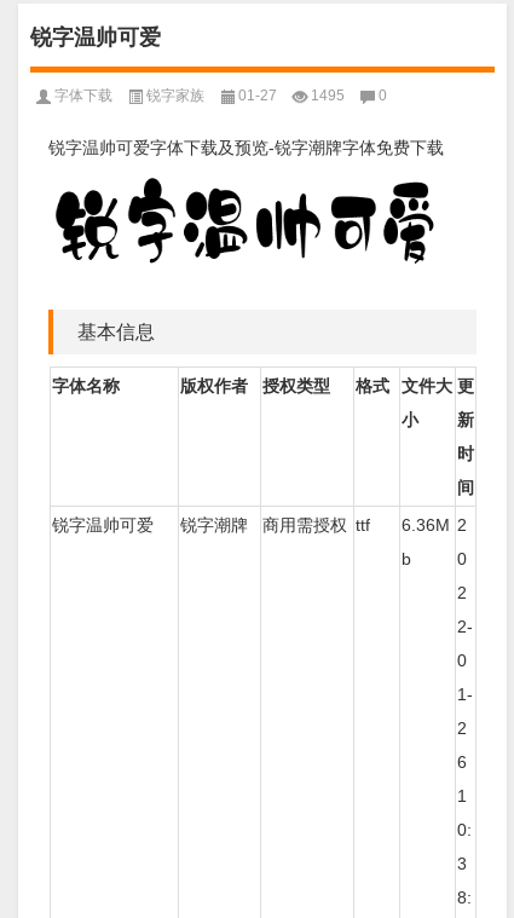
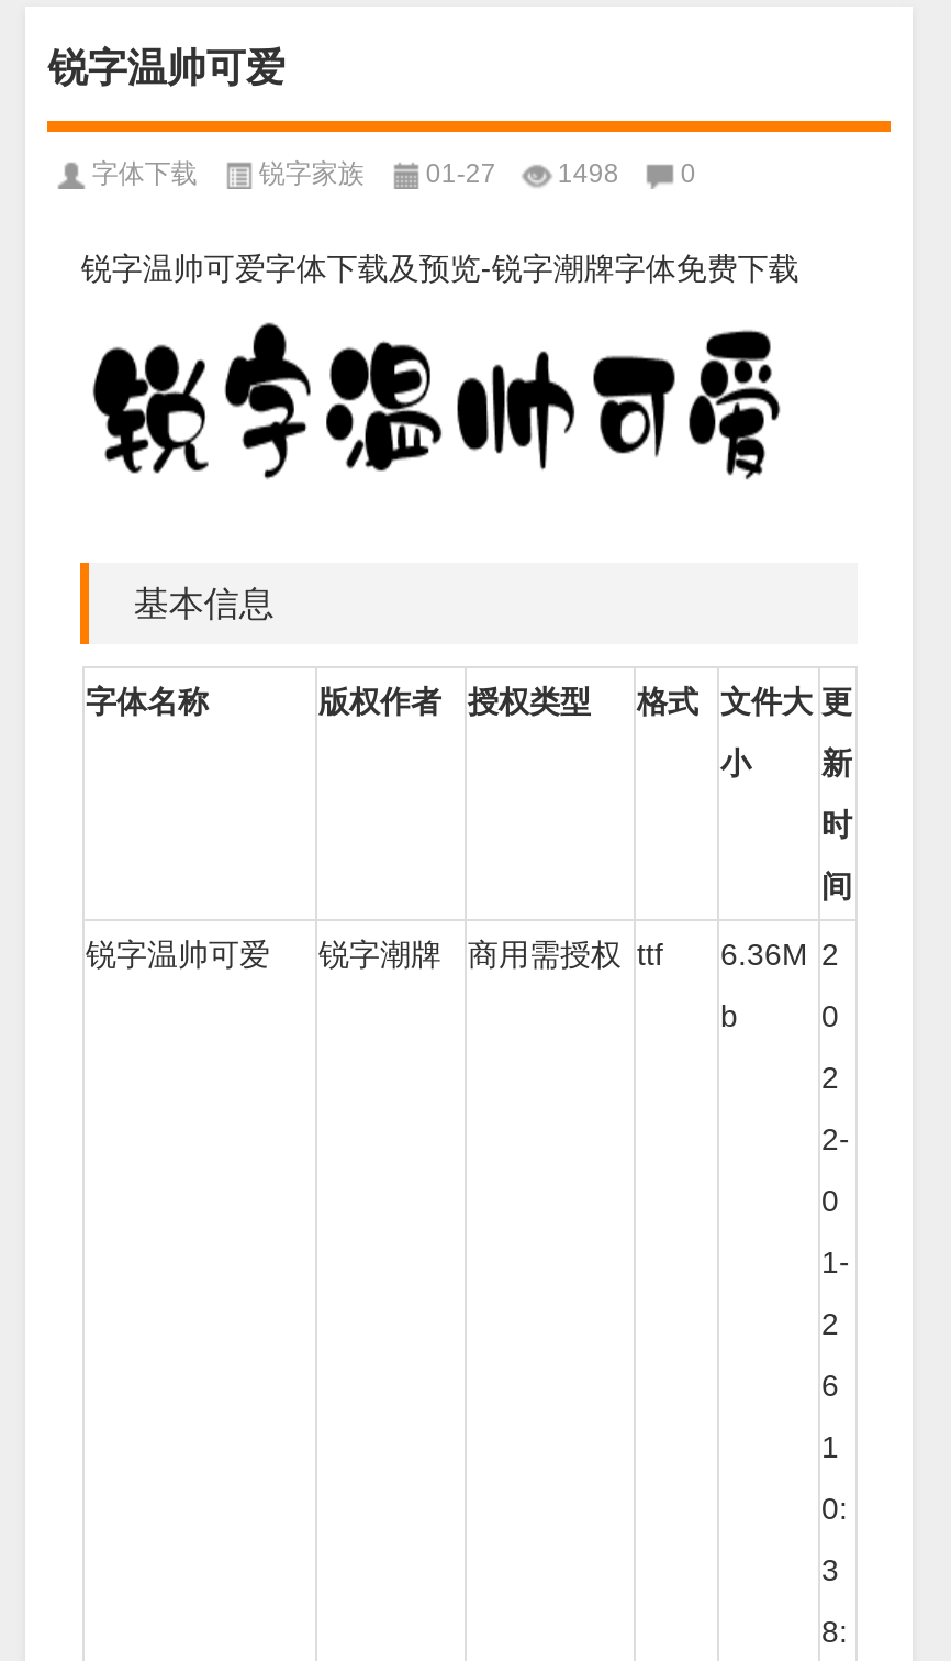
- 字体下载 锐字家族 01-27 1495 0
+ 字体下载 锐字家族 01-27 1498 0
